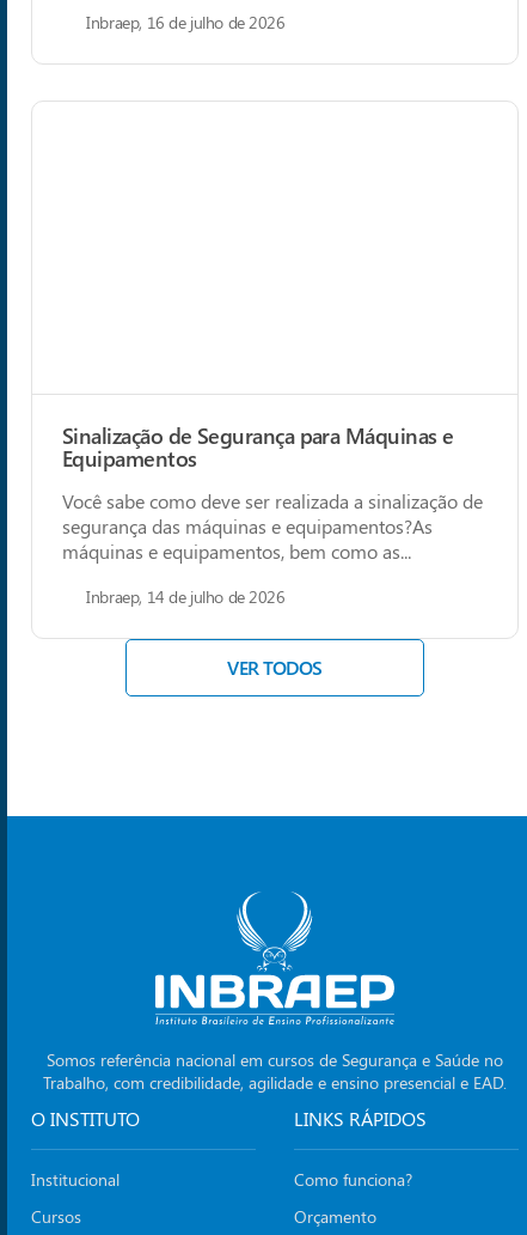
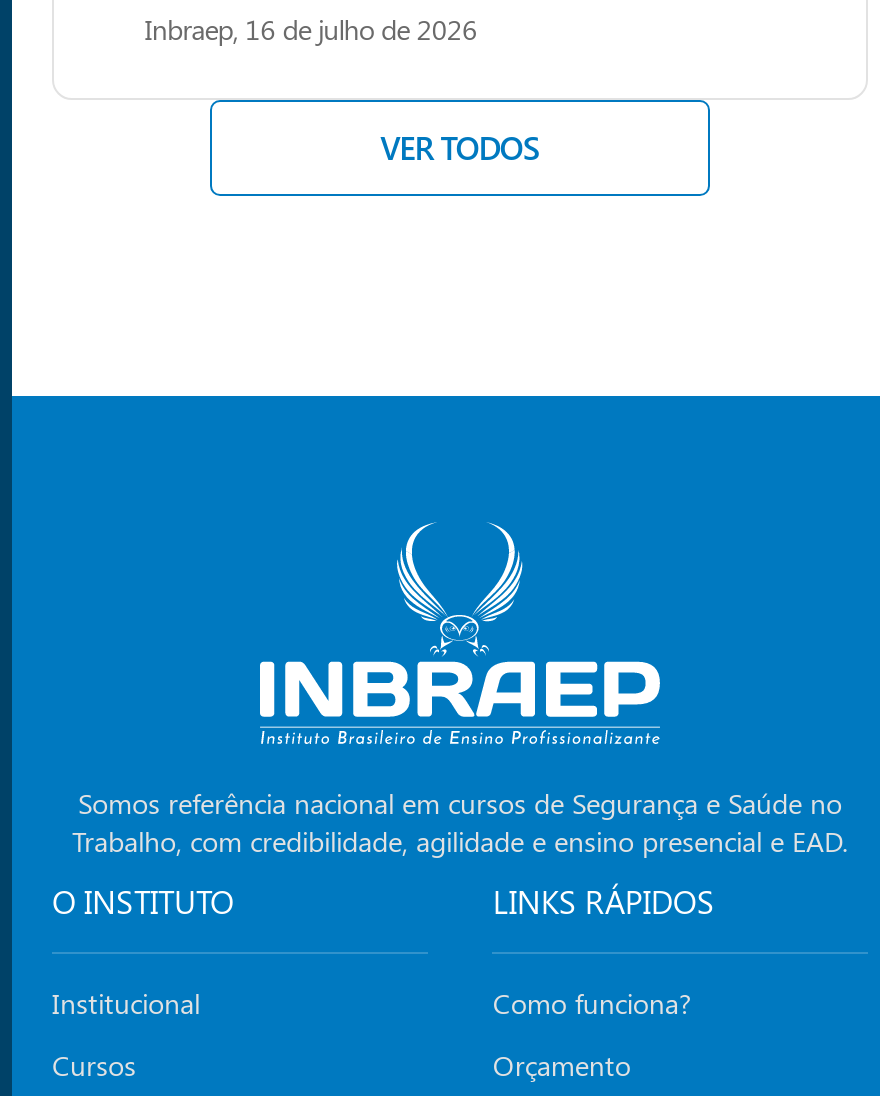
- Sinalização de Segurança para Máquinas e
- Equipamentos
- Você sabe como deve ser realizada a sinalização de
- segurança das máquinas e equipamentos?As
- máquinas e equipamentos, bem como as...
- Inbraep, 14 de julho de 2026
